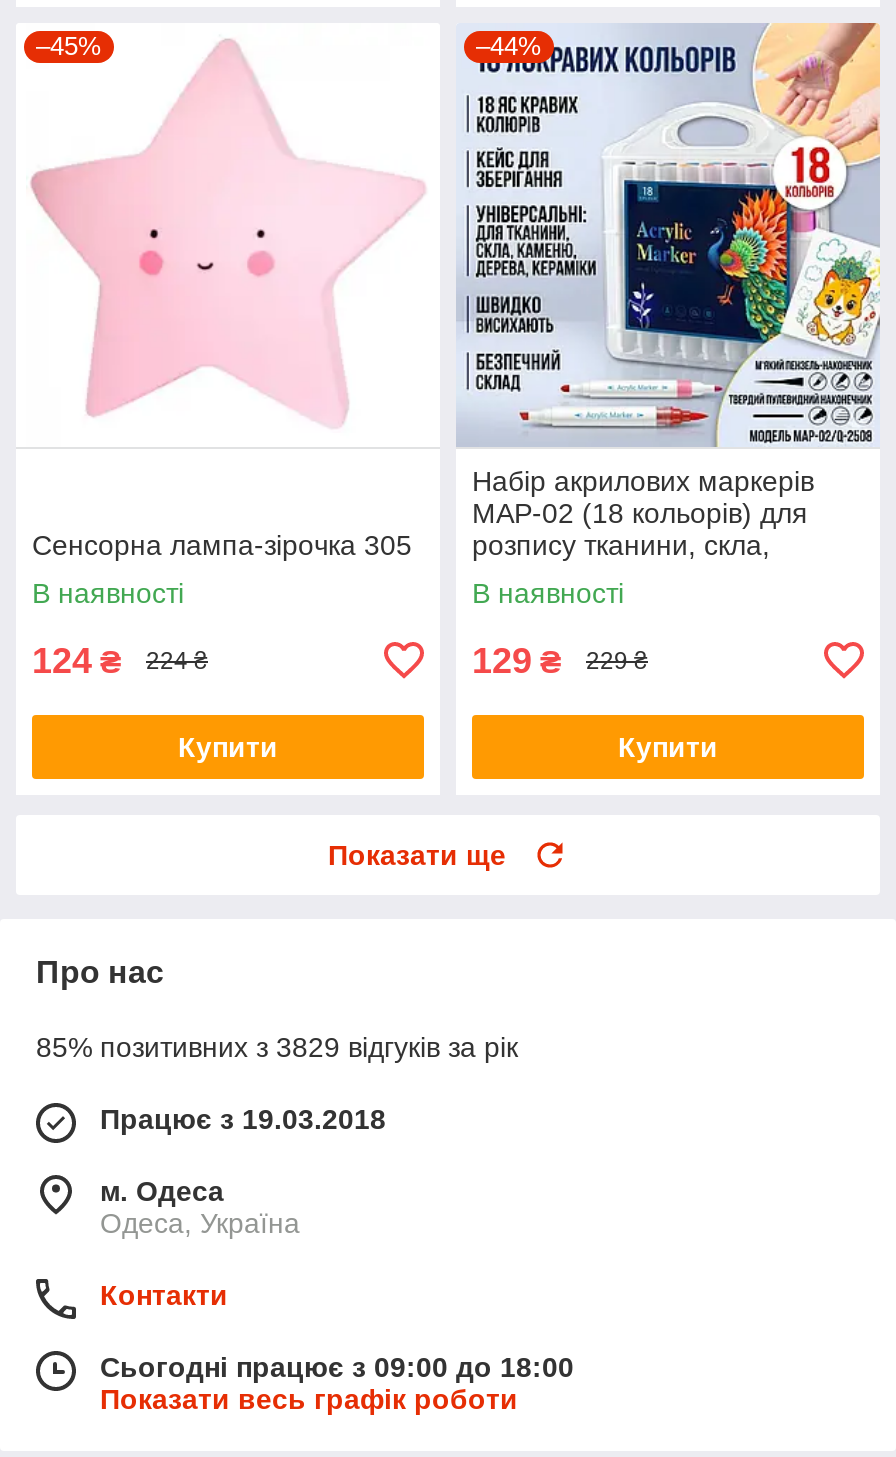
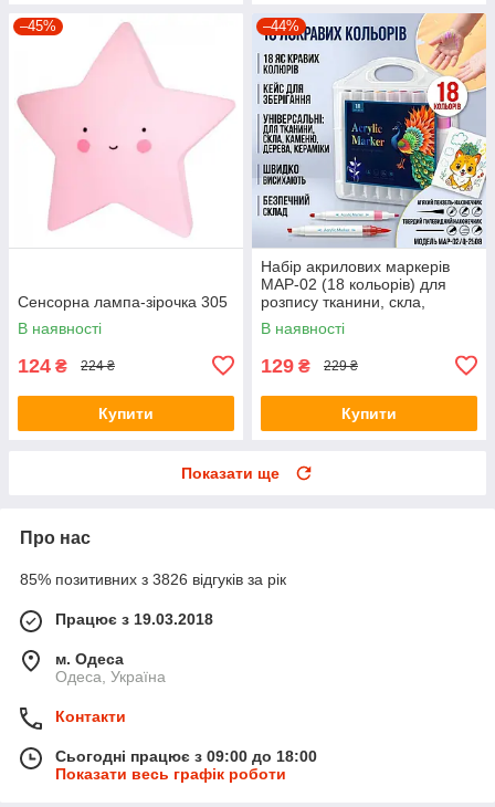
- 85% позитивних з 3829 відгуків за рік
+ 85% позитивних з 3826 відгуків за рік
